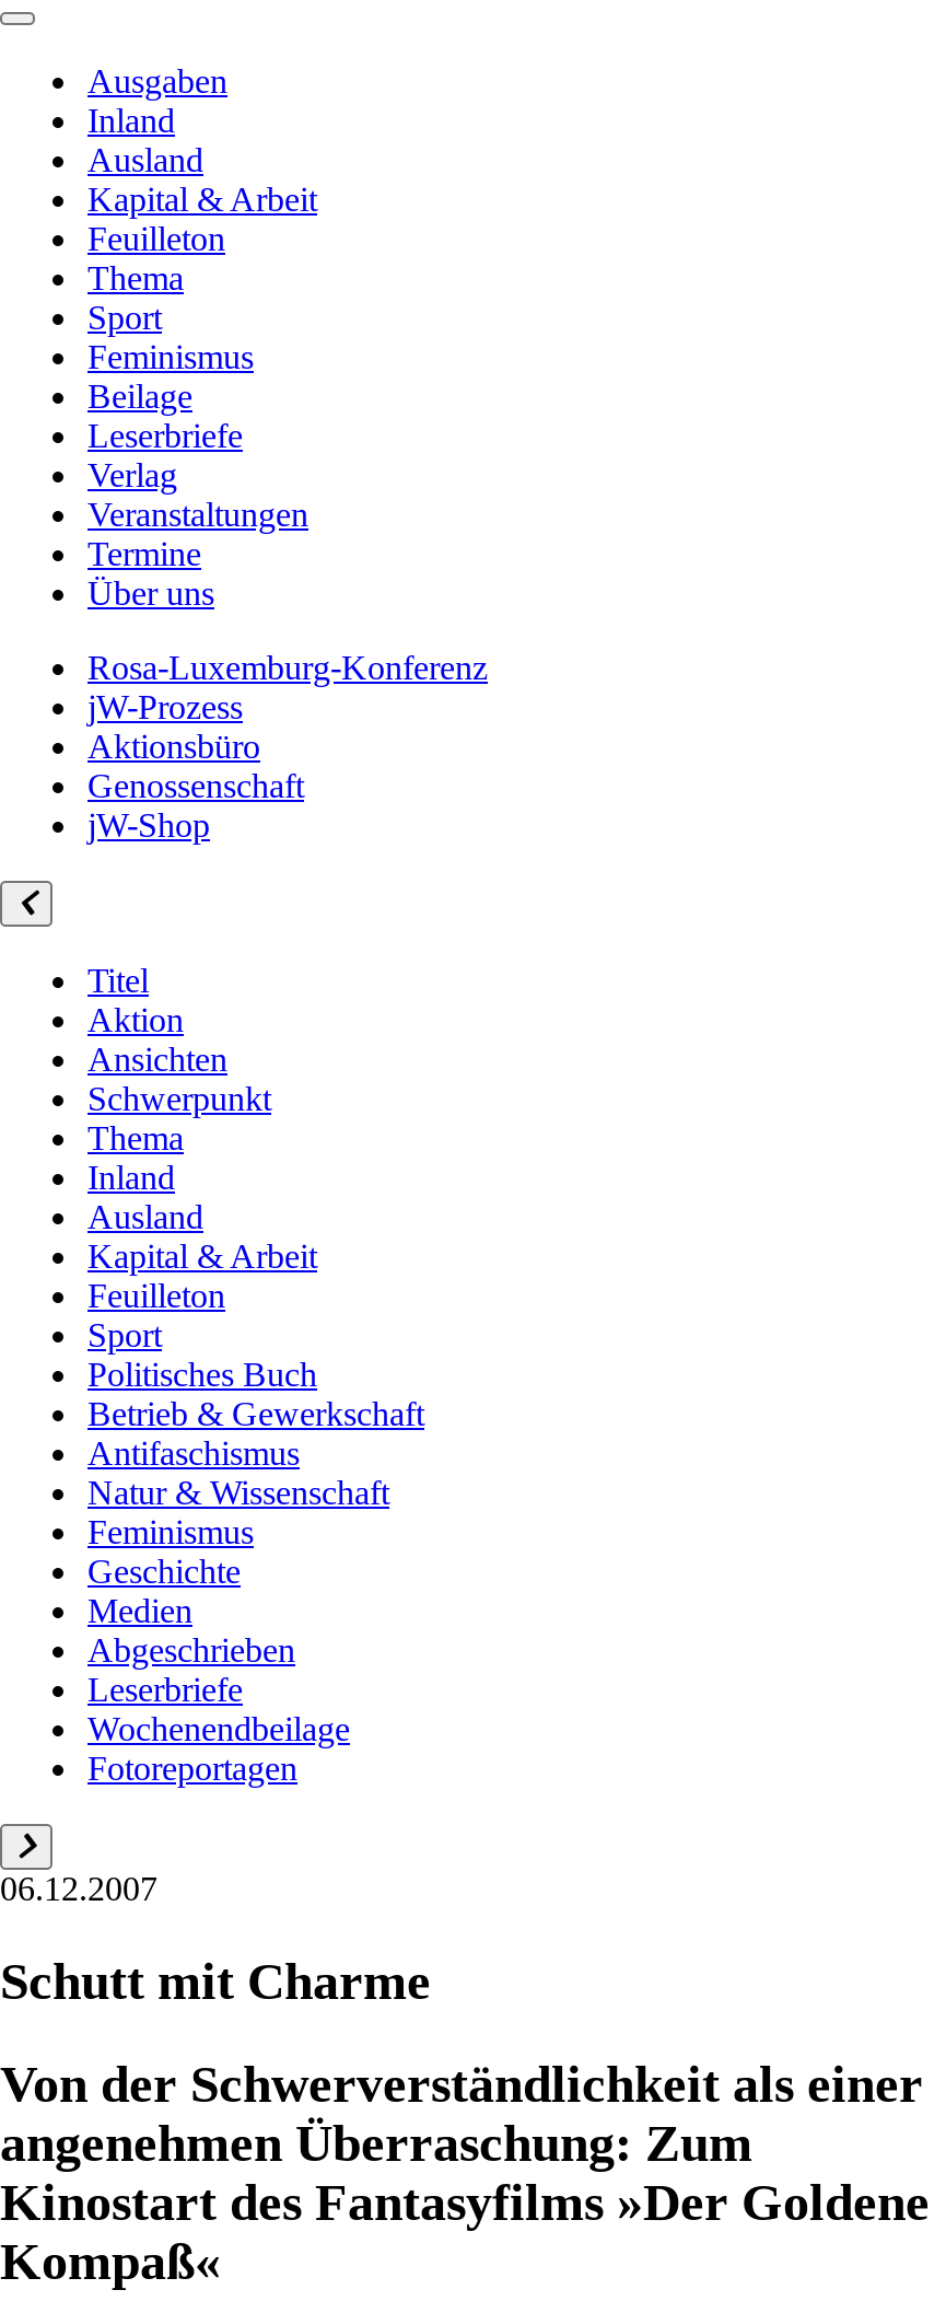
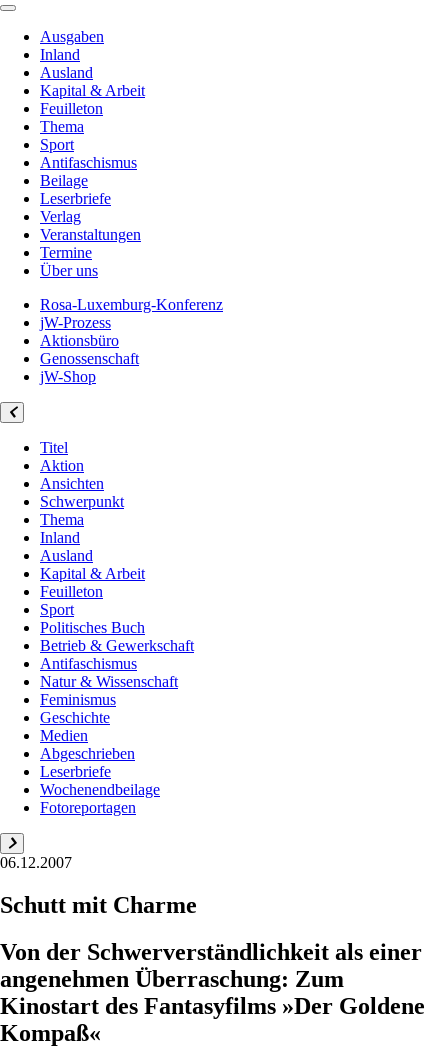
- Feminismus
+ Antifaschismus
